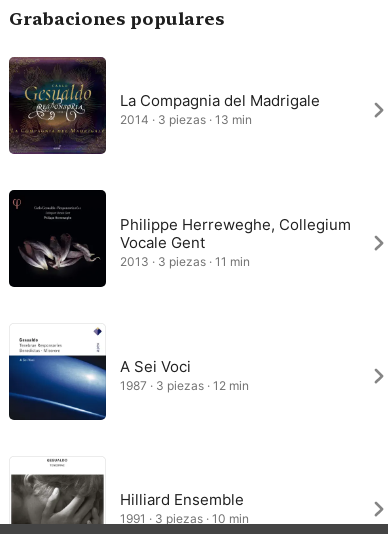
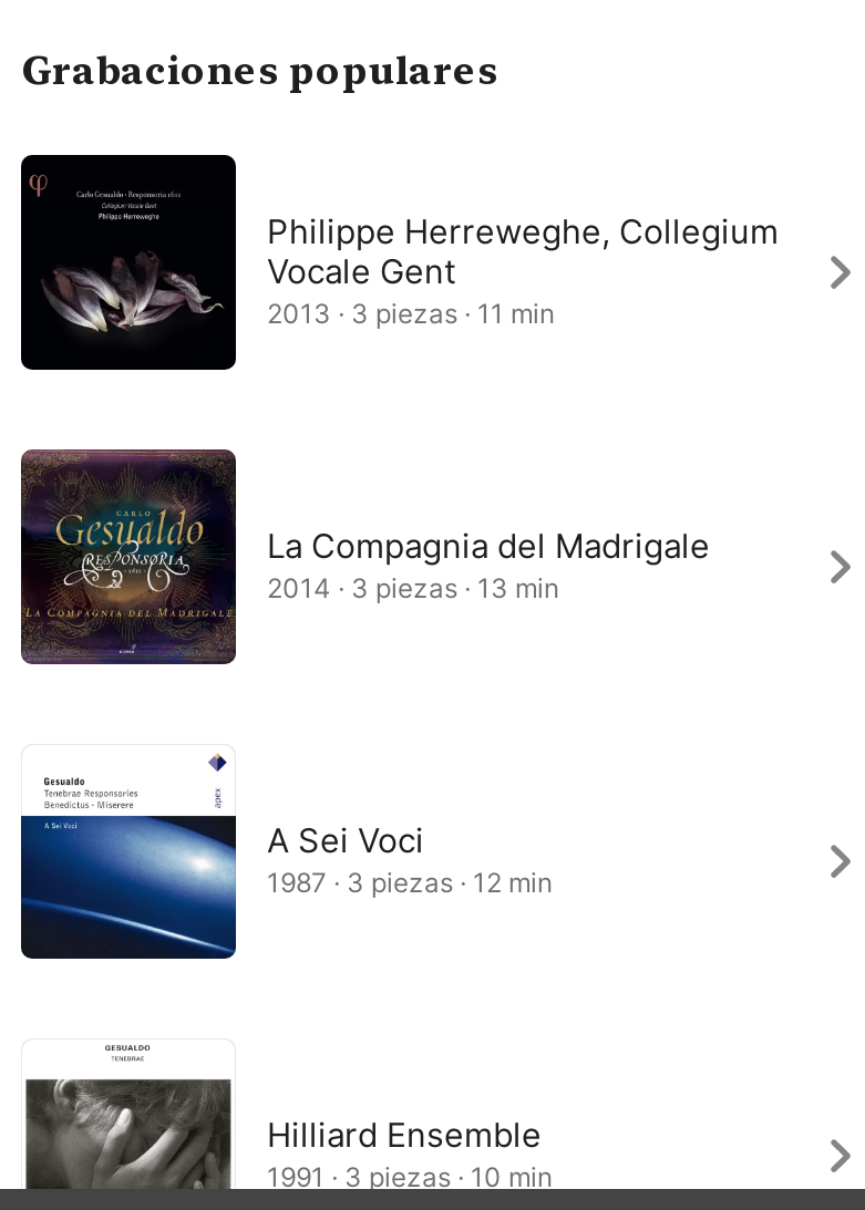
moved down: [image] | La Compagnia del Madrigale | 2014 · 3 piezas · 13 min

moved up: [image] | Philippe Herreweghe, Collegium | Vocale Gent | 2013 · 3 piezas · 11 min
